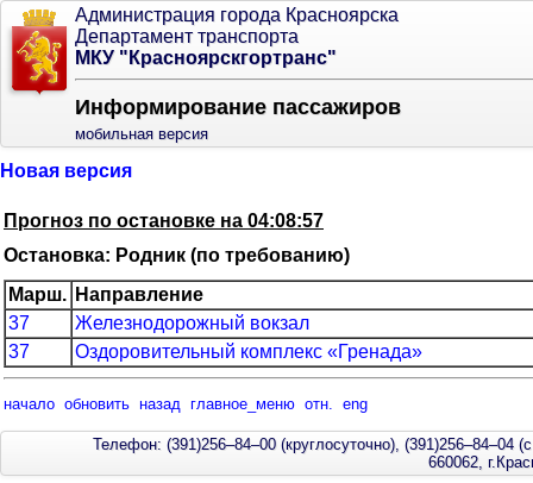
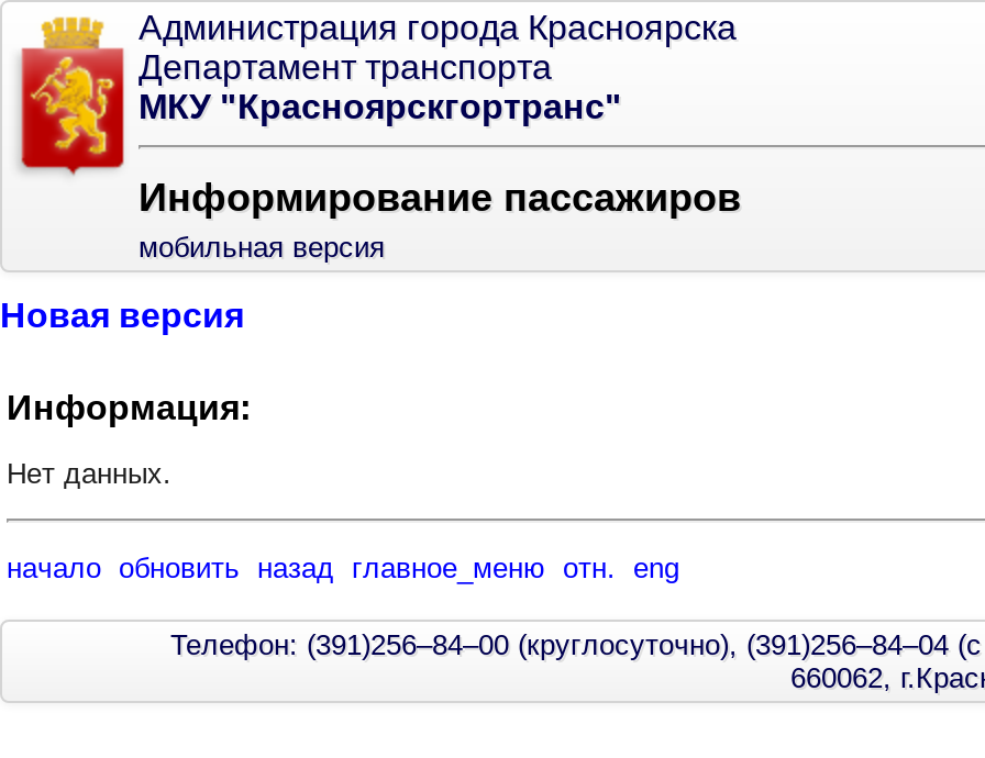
- Прогноз по остановке на 04:08:57
- Остановка: Родник (по требованию)
- Марш. Направление
- 37
- Железнодорожный вокзал
- 37
- Оздоровительный комплекс «Гренада»
+ Информация:
+ Нет данных.
